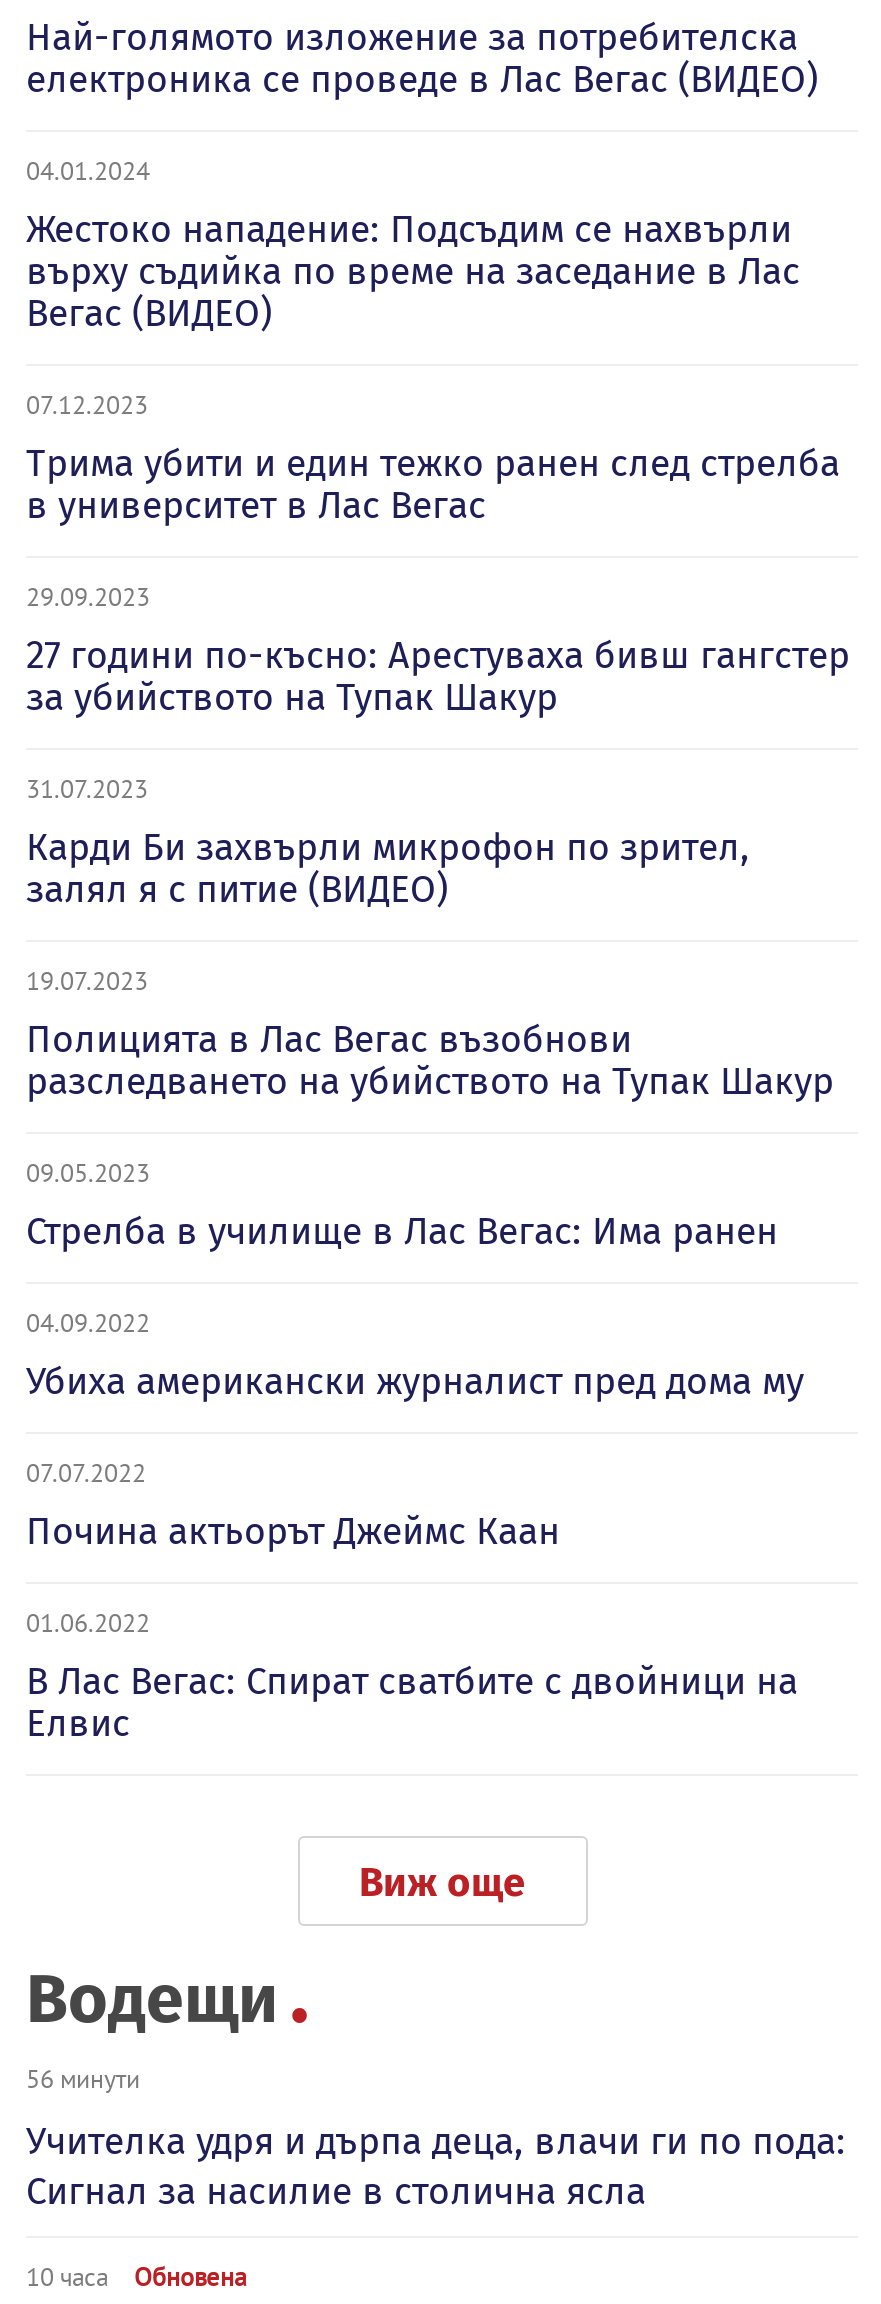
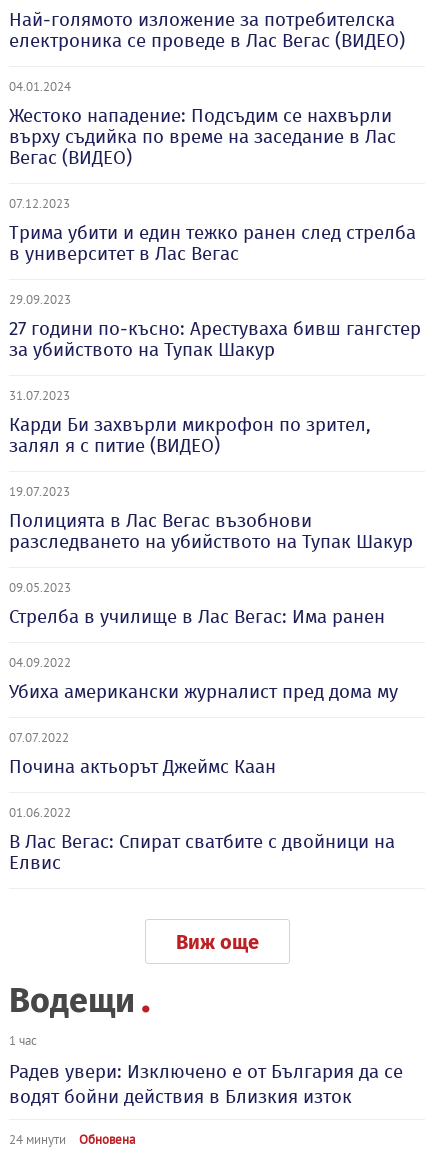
- 56 минути
+ 1 час

- Учителка удря и дърпа деца, влачи ги по пода:
- Сигнал за насилие в столична ясла
+ Радев увери: Изключено е от България да се
+ водят бойни действия в Близкия изток

- 10 часа Обновена
+ 24 минути Обновена
